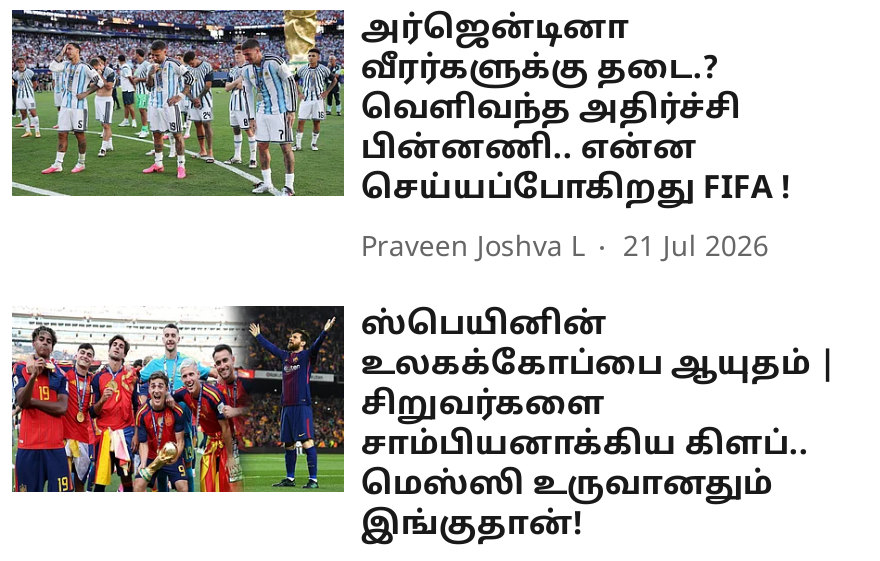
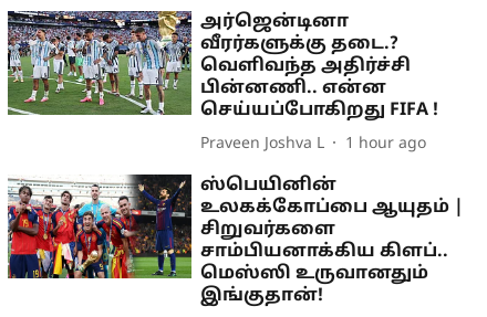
- Praveen Joshva L 21 Jul 2026
+ Praveen Joshva L 1 hour ago
